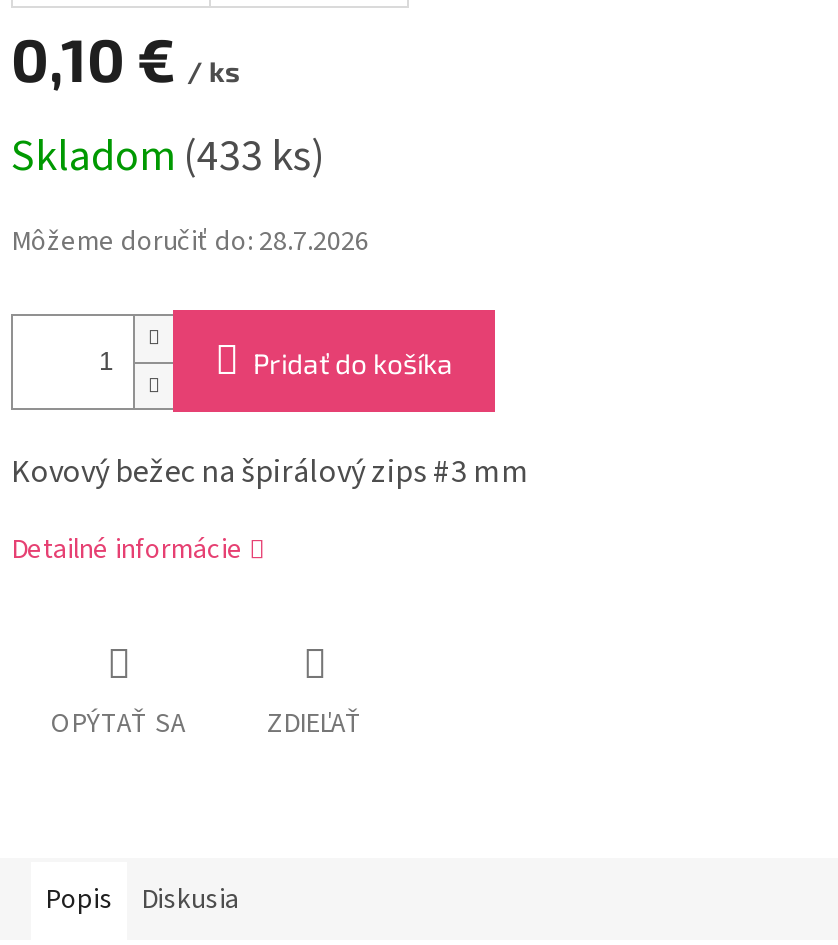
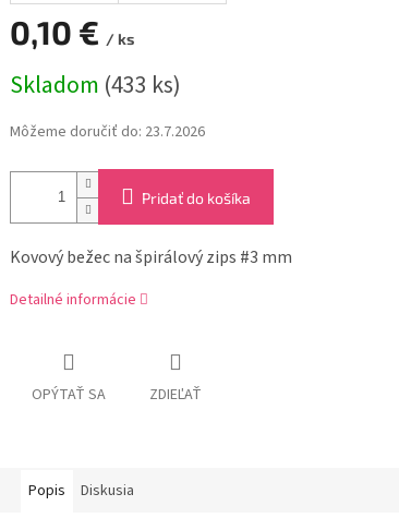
- Môžeme doručiť do: 28.7.2026
+ Môžeme doručiť do: 23.7.2026
